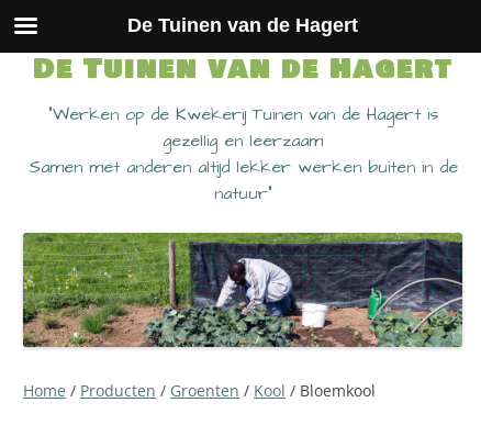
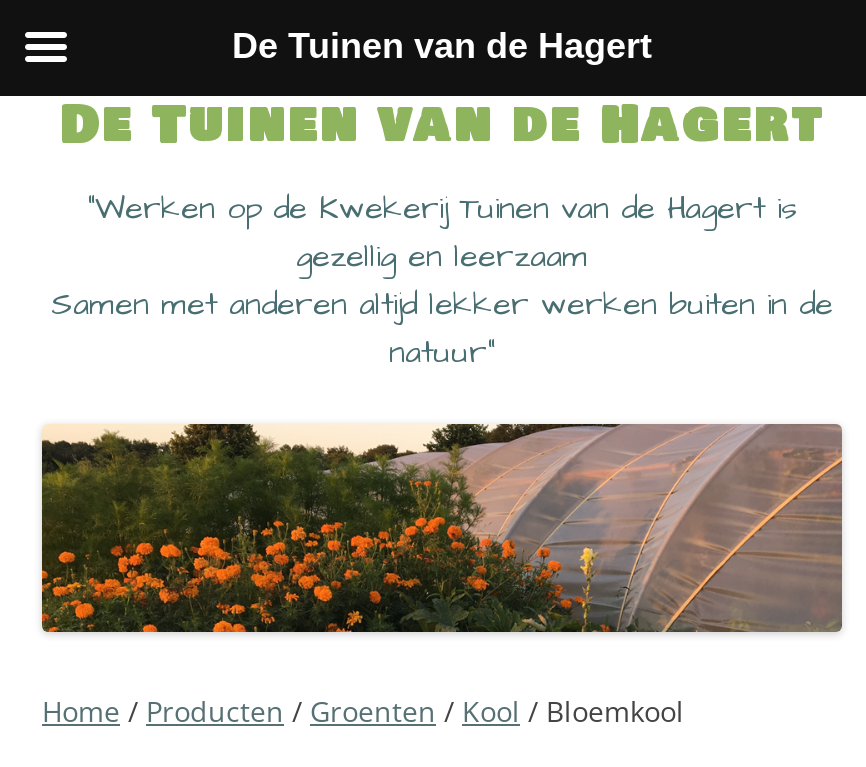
- [image]
+ [image]
